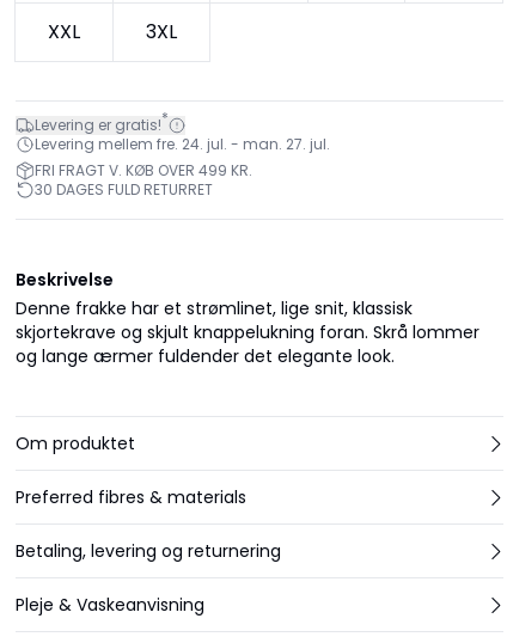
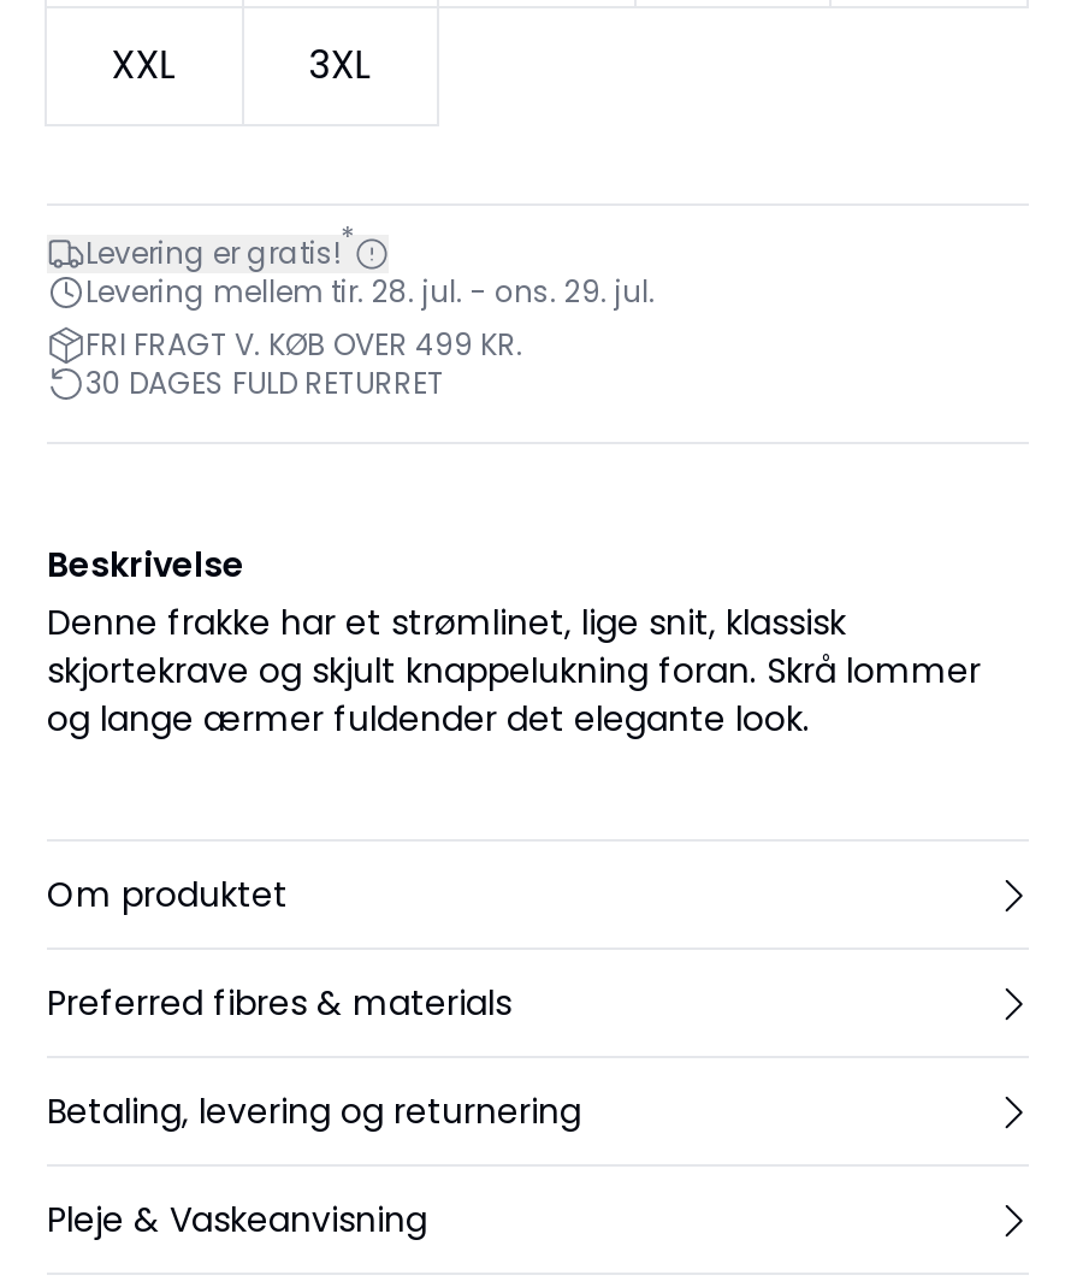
- Levering mellem fre. 24. jul. - man. 27. jul.
+ Levering mellem tir. 28. jul. - ons. 29. jul.
